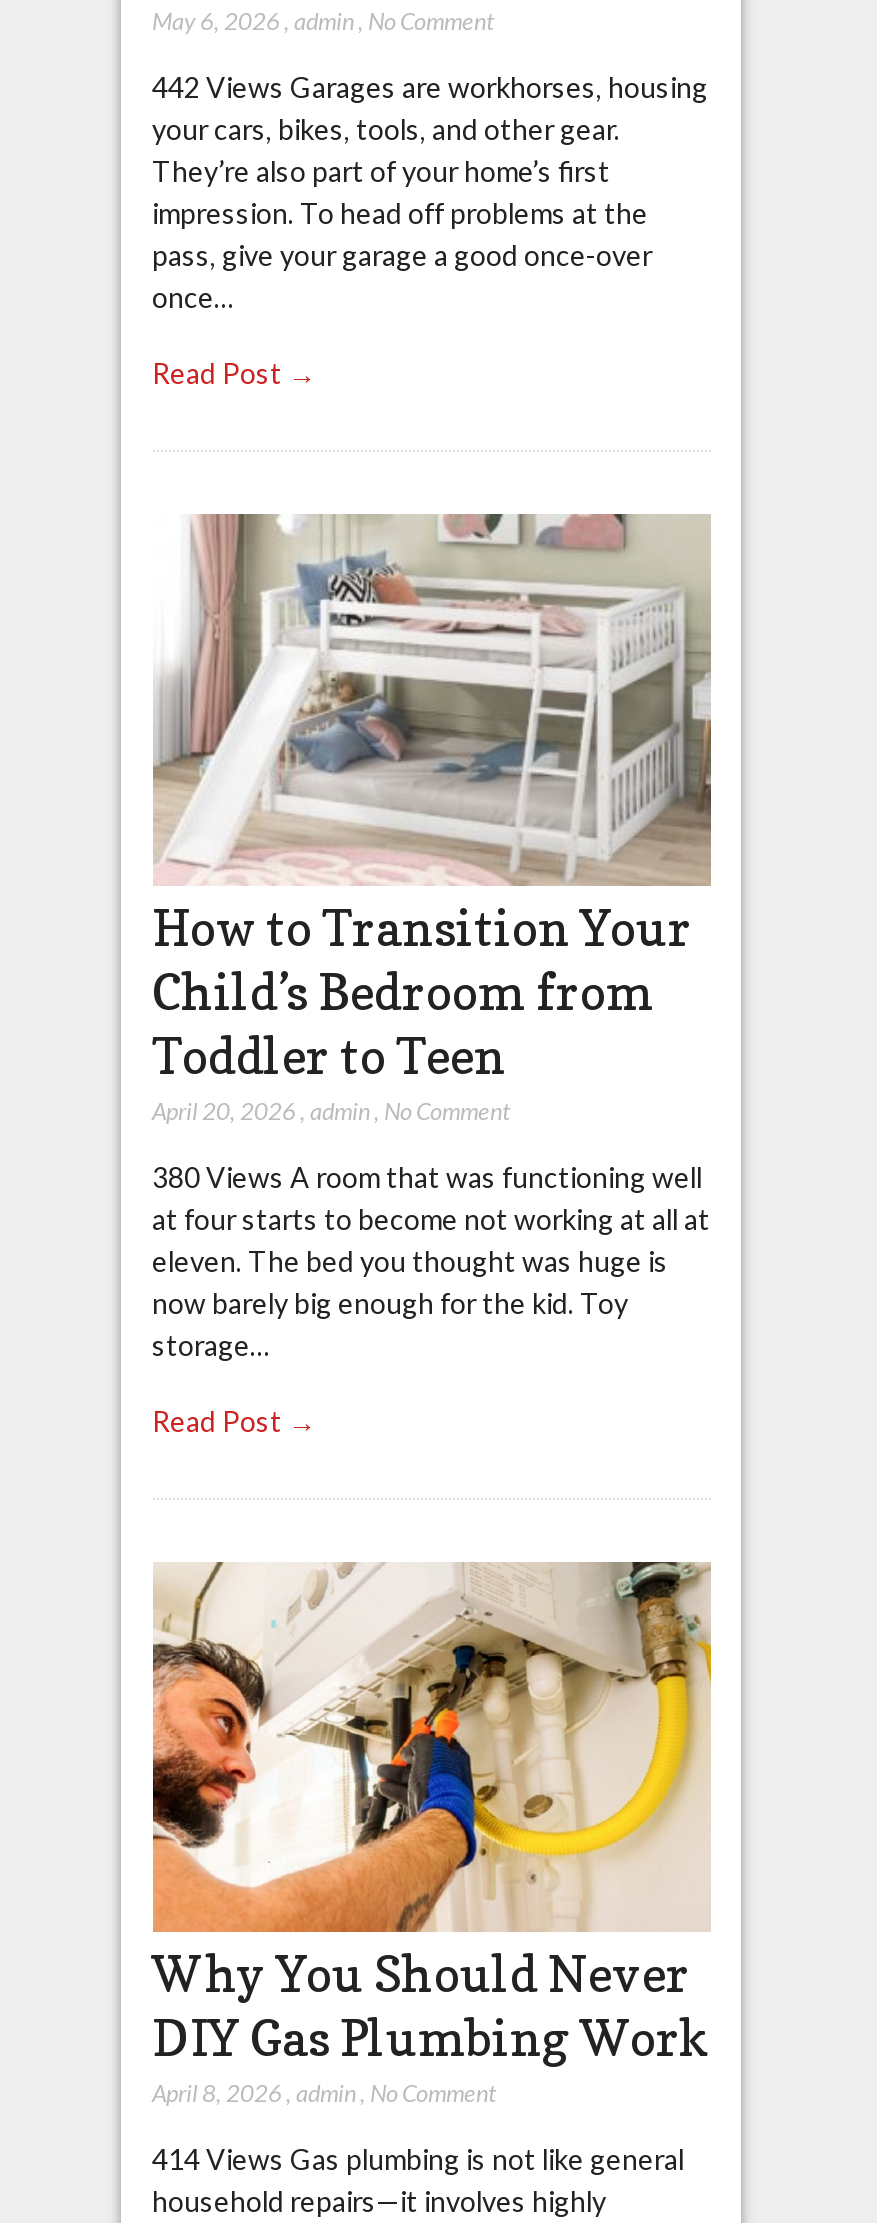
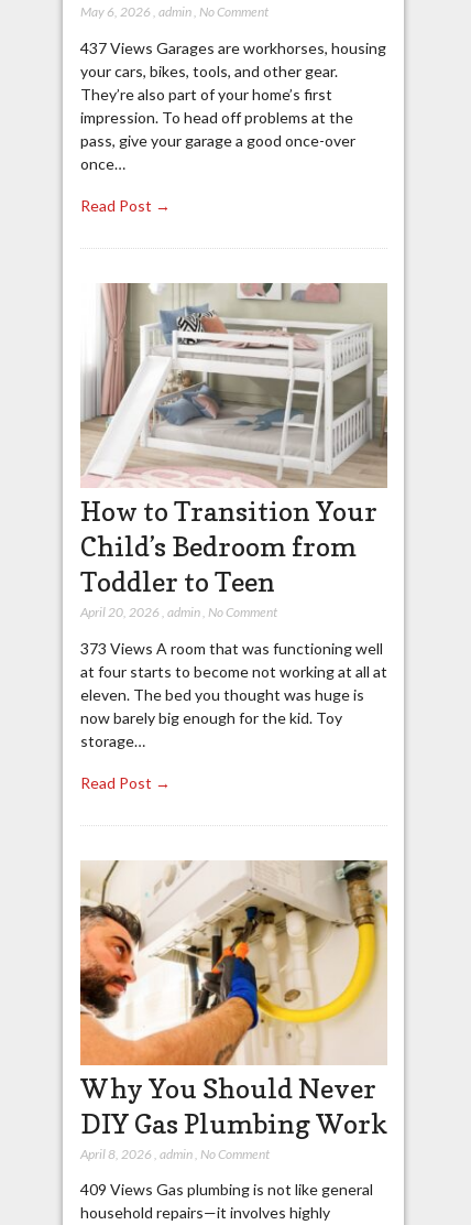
- 442 Views Garages are workhorses, housing
+ 437 Views Garages are workhorses, housing

- 380 Views A room that was functioning well
+ 373 Views A room that was functioning well

- 414 Views Gas plumbing is not like general
+ 409 Views Gas plumbing is not like general
